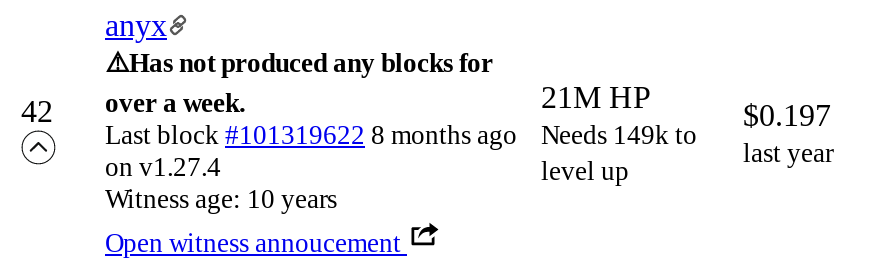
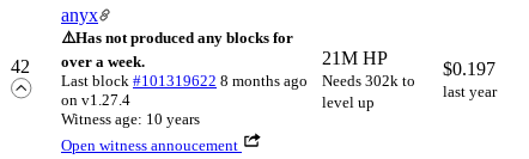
- Last block #101319622 8 months ago Needs 149k to
+ Last block #101319622 8 months ago Needs 302k to
